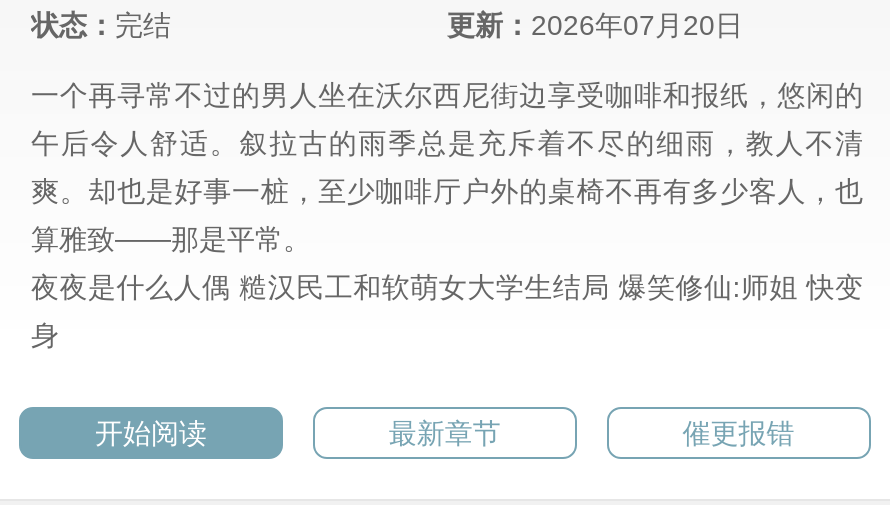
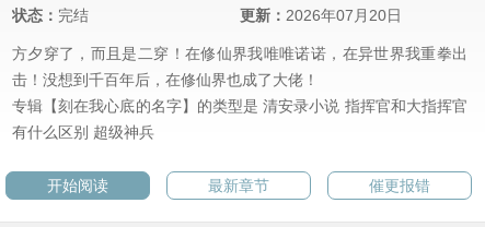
- 一个再寻常不过的男人坐在沃尔西尼街边享受咖啡和报纸，悠闲的
- 午后令人舒适。叙拉古的雨季总是充斥着不尽的细雨，教人不清
- 爽。却也是好事一桩，至少咖啡厅户外的桌椅不再有多少客人，也
- 算雅致——那是平常。
- 夜夜是什么人偶 糙汉民工和软萌女大学生结局 爆笑修仙:师姐 快变
- 身
+ 方夕穿了，而且是二穿！在修仙界我唯唯诺诺，在异世界我重拳出
+ 击！没想到千百年后，在修仙界也成了大佬！
+ 专辑【刻在我心底的名字】的类型是 清安录小说 指挥官和大指挥官
+ 有什么区别 超级神兵
